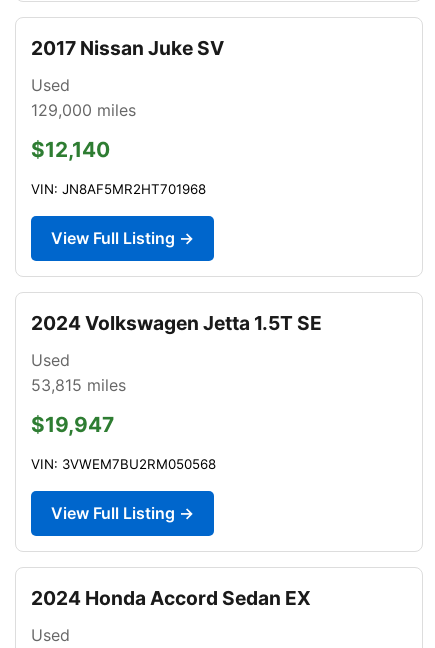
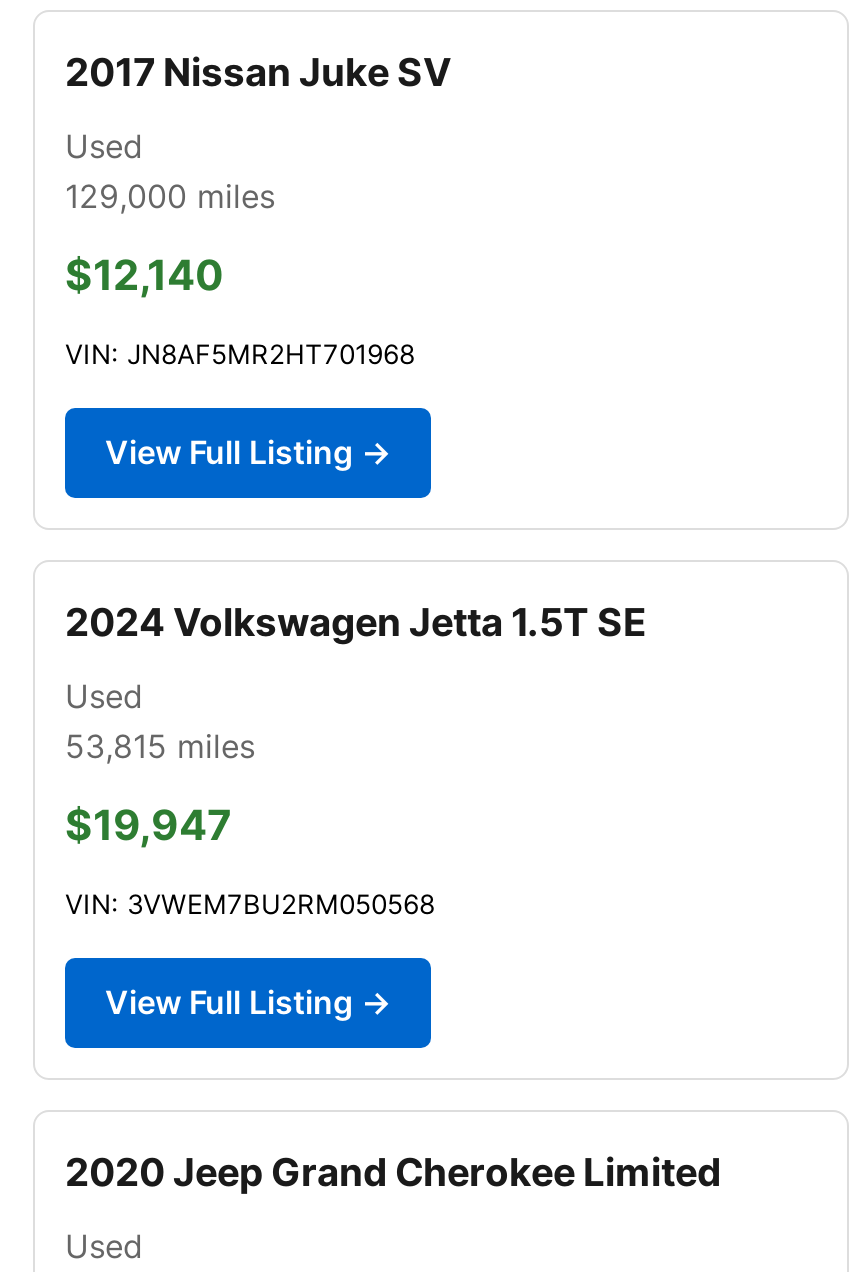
- 2024 Honda Accord Sedan EX
+ 2020 Jeep Grand Cherokee Limited
